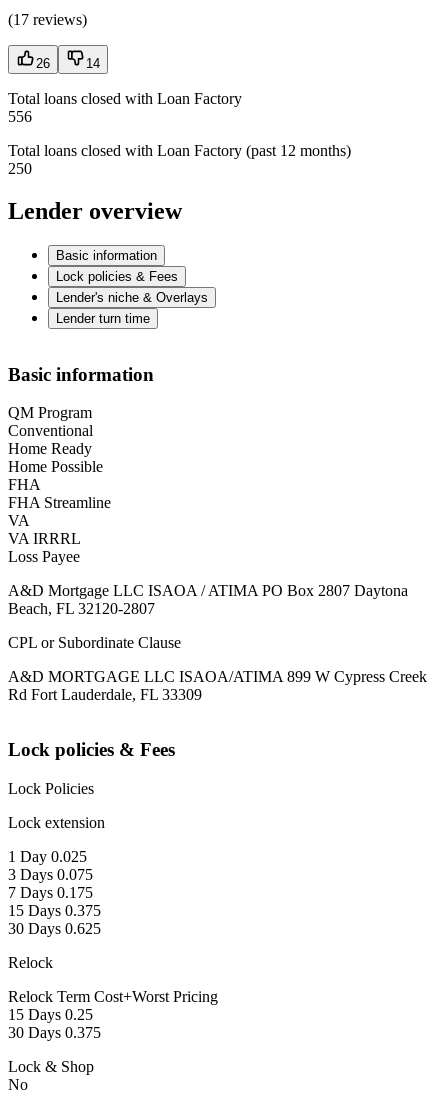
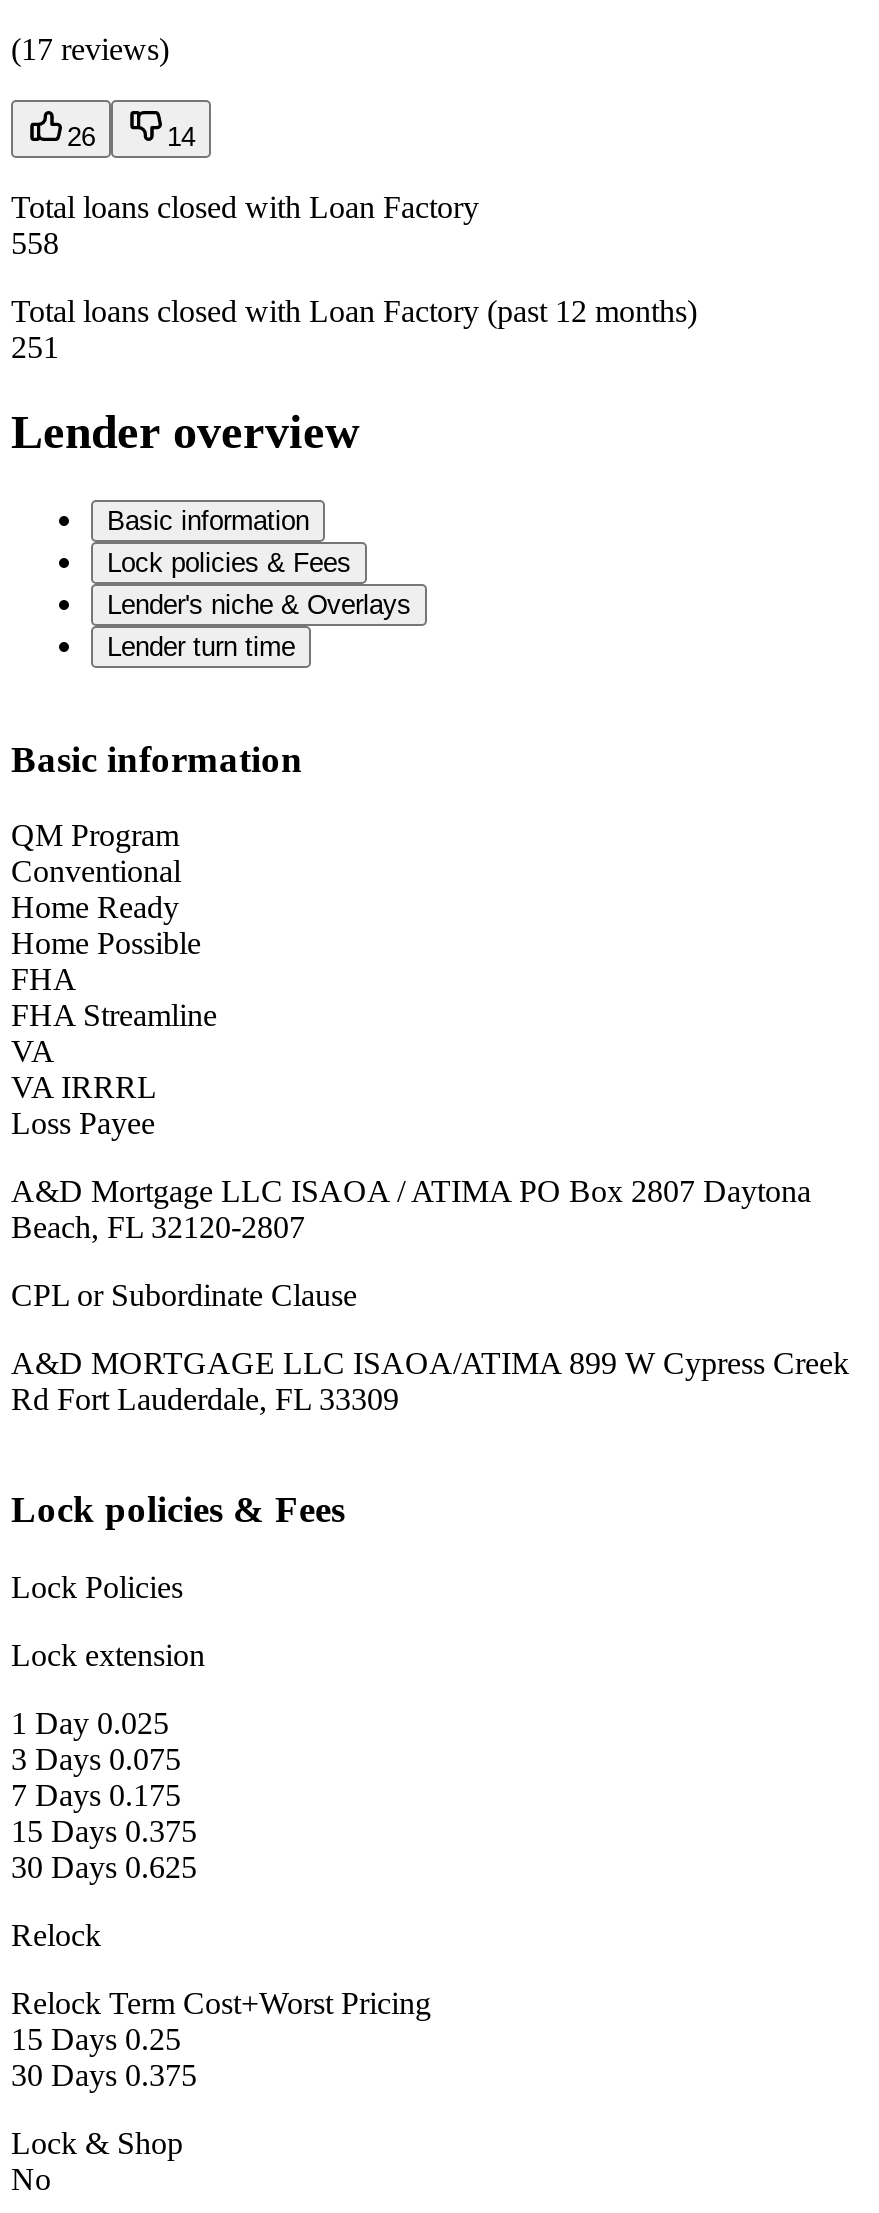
- 556
+ 558

- 250
+ 251
